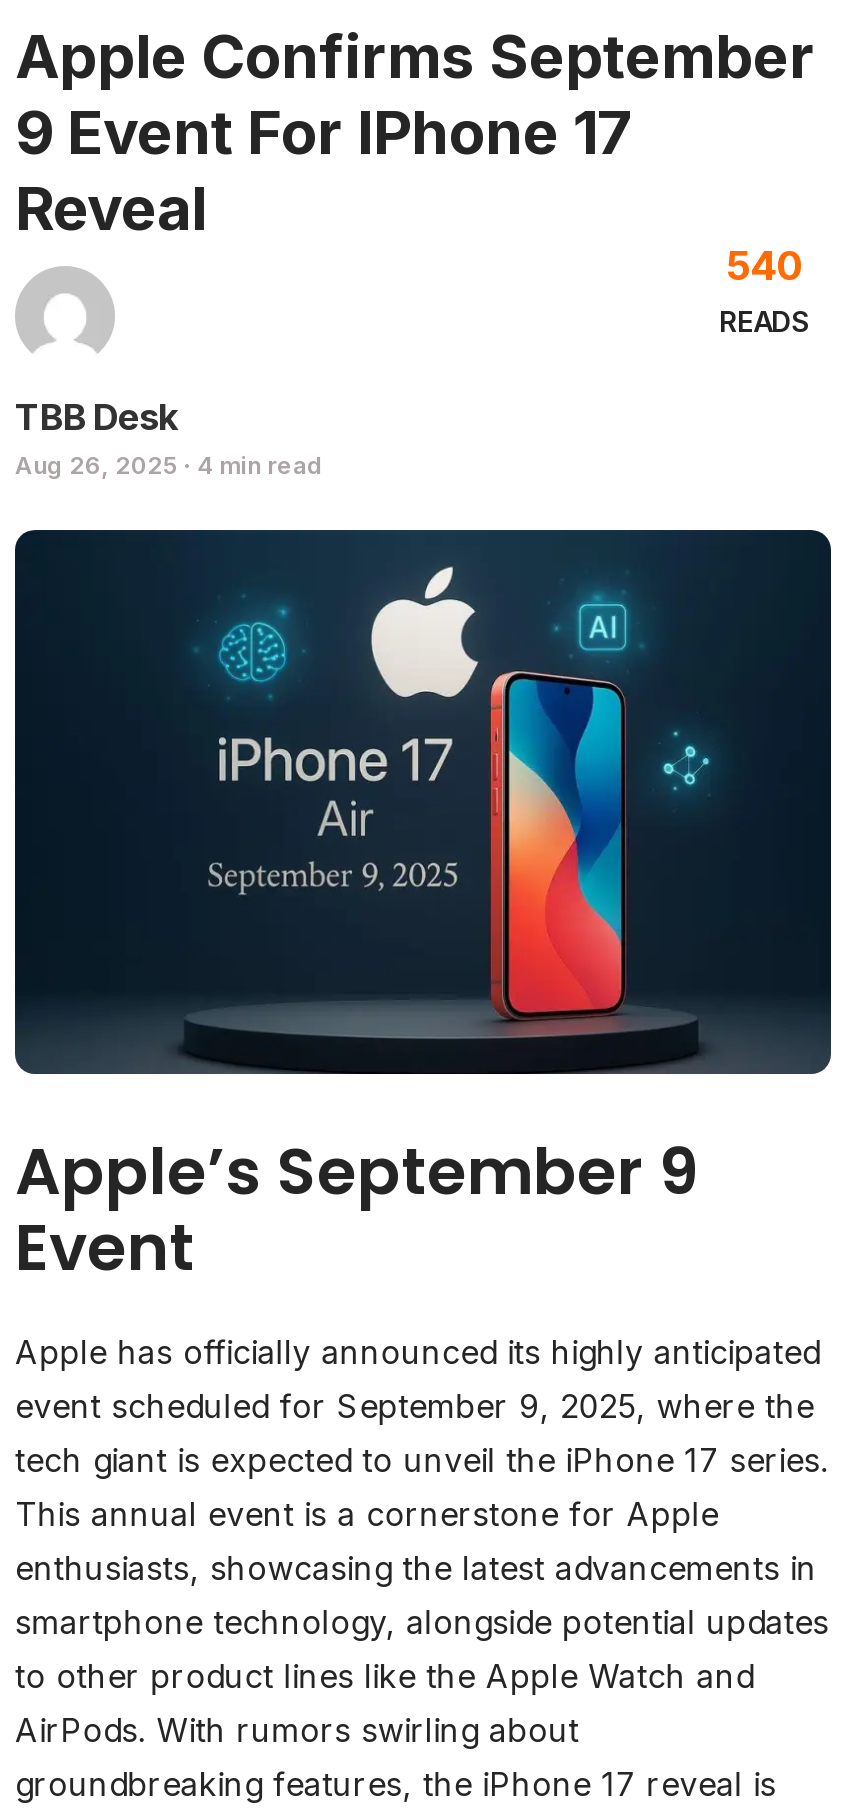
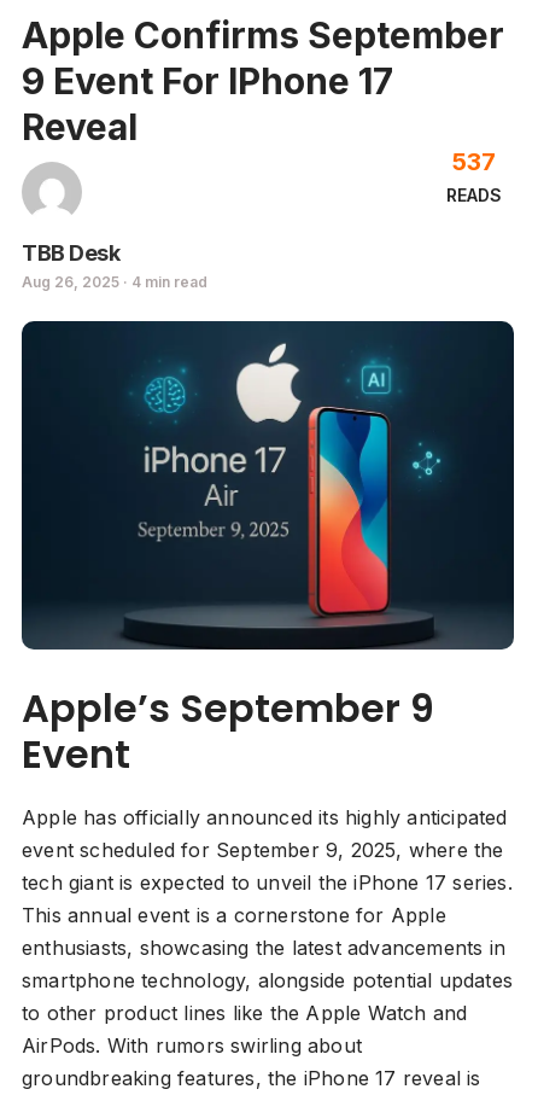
- 540
+ 537
